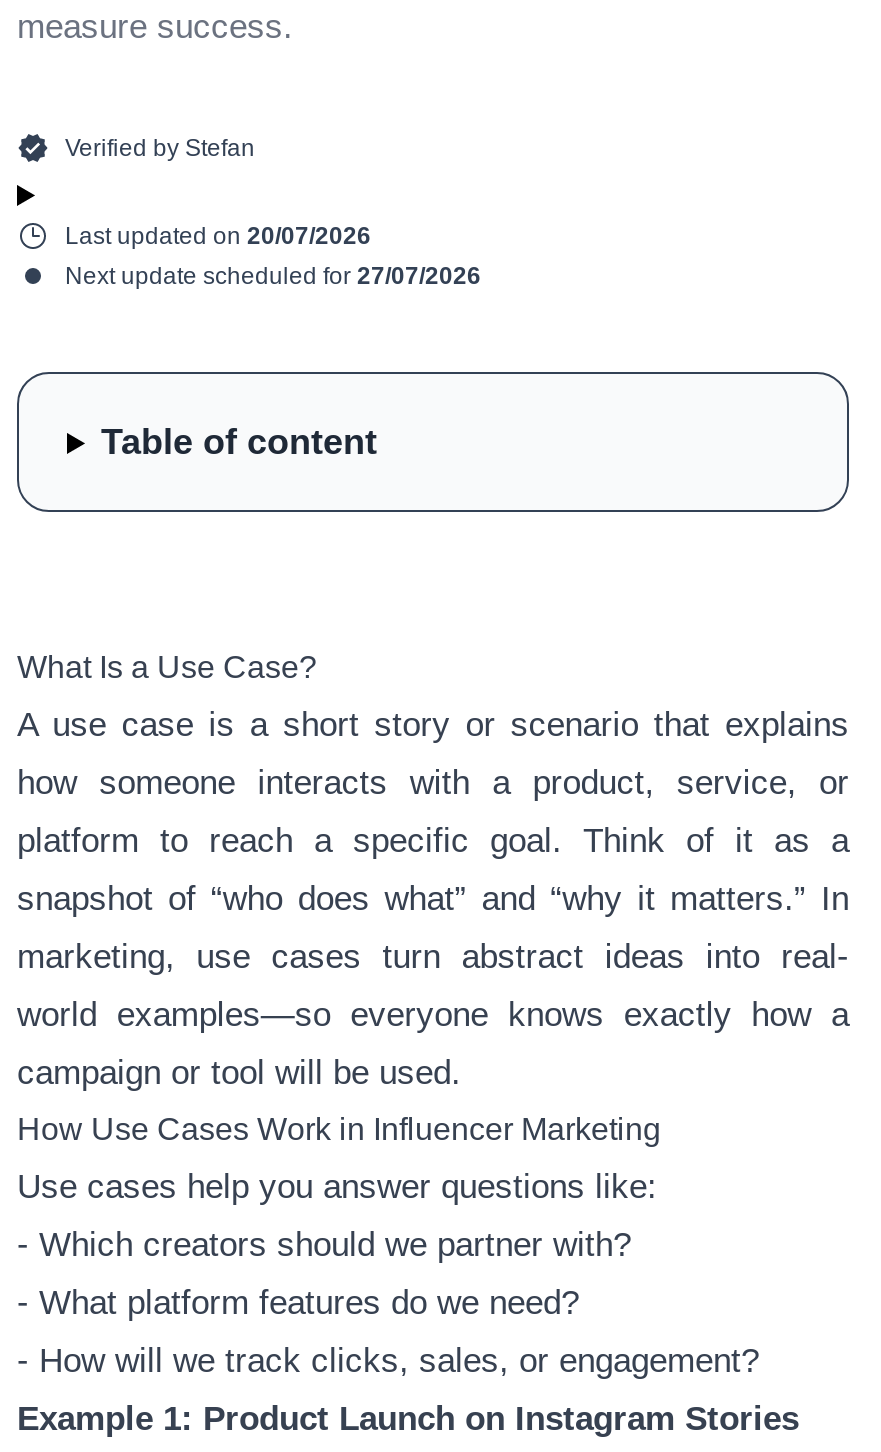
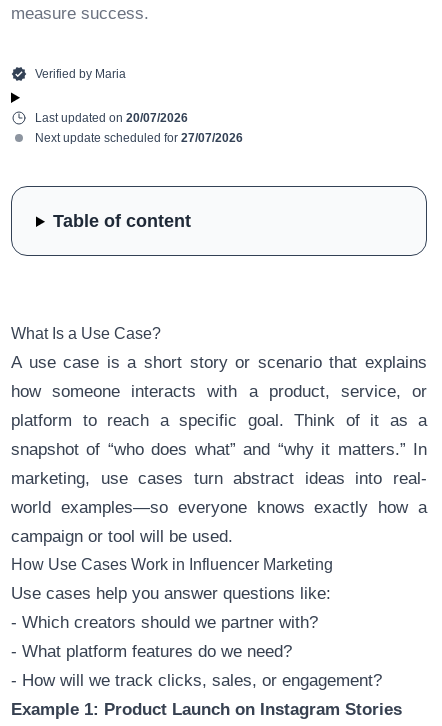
- Verified by Stefan
+ Verified by Maria
